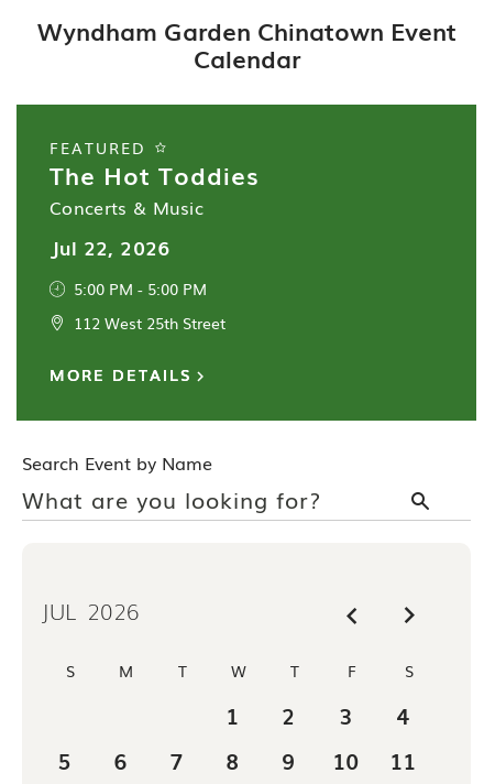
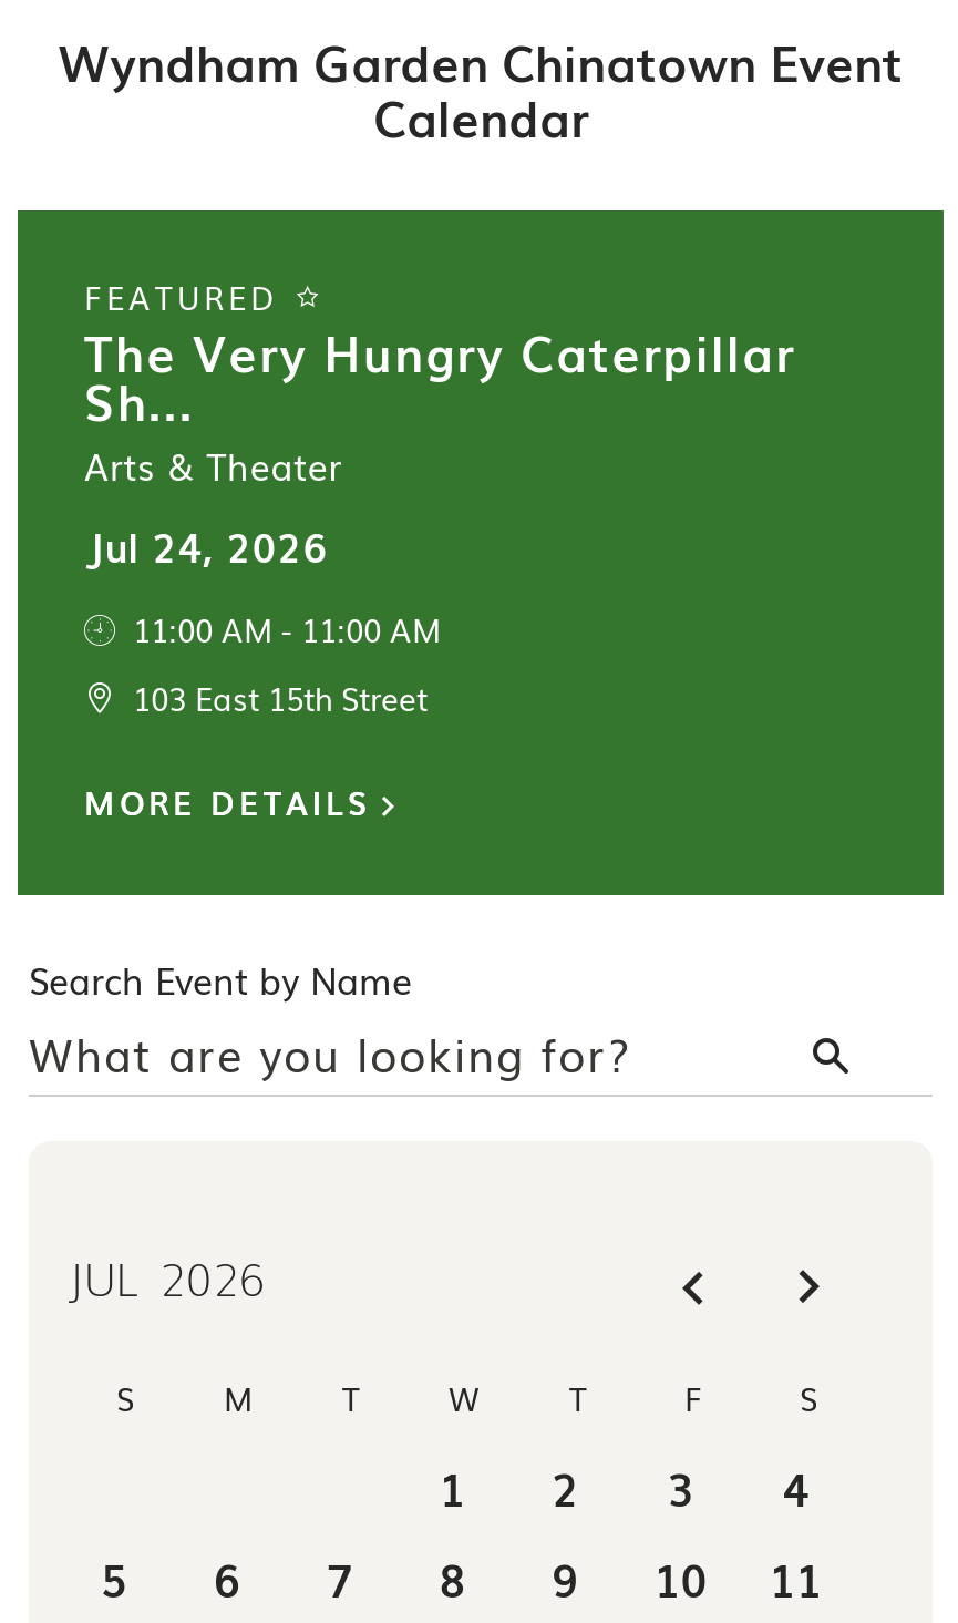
- The Hot Toddies
- Concerts & Music
- Jul 22, 2026
+ The Very Hungry Caterpillar
+ Sh...
+ Arts & Theater
+ Jul 24, 2026

- 5:00 PM - 5:00 PM
+ 11:00 AM - 11:00 AM

- 112 West 25th Street
+ 103 East 15th Street
